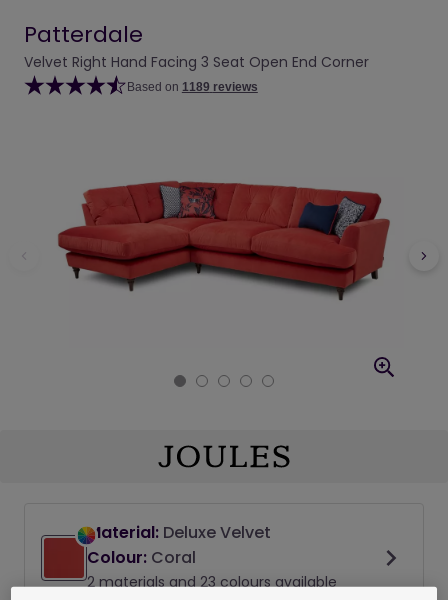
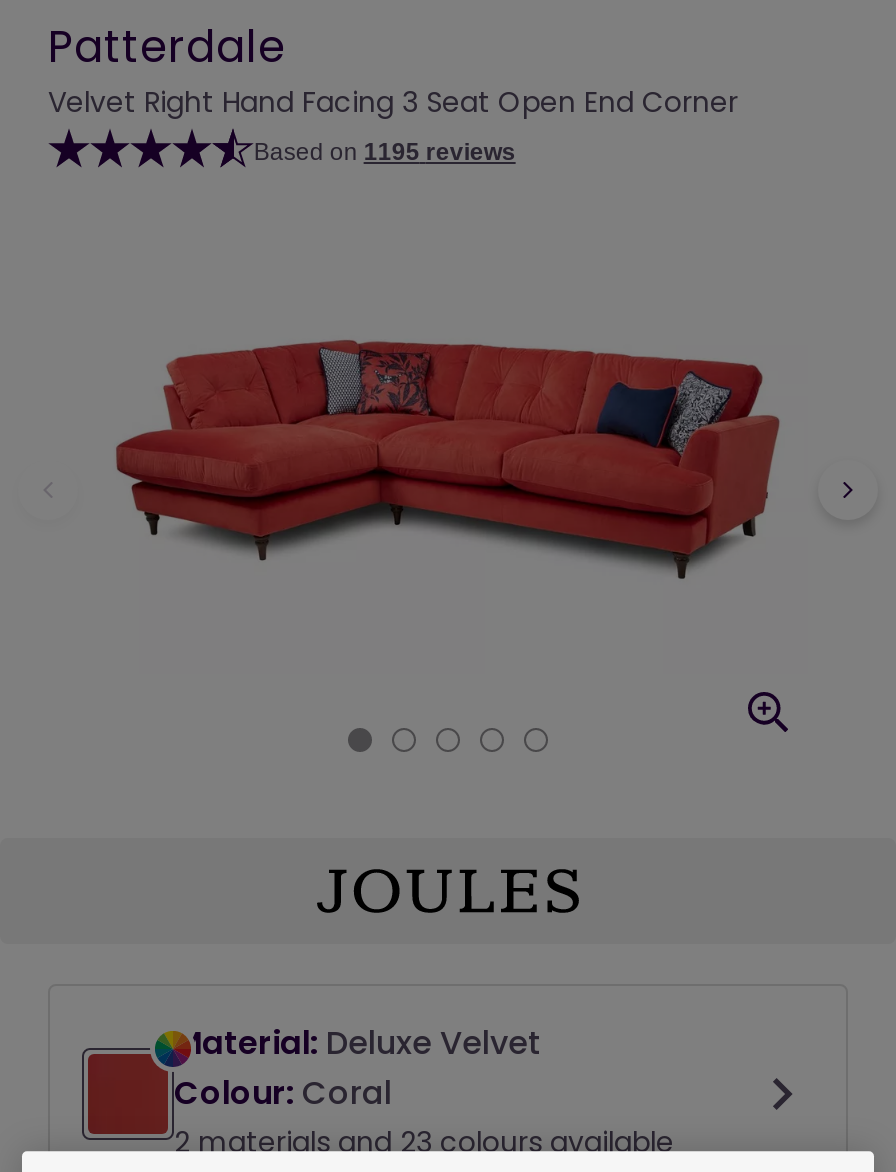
- Based on 1189 reviews
+ Based on 1195 reviews
